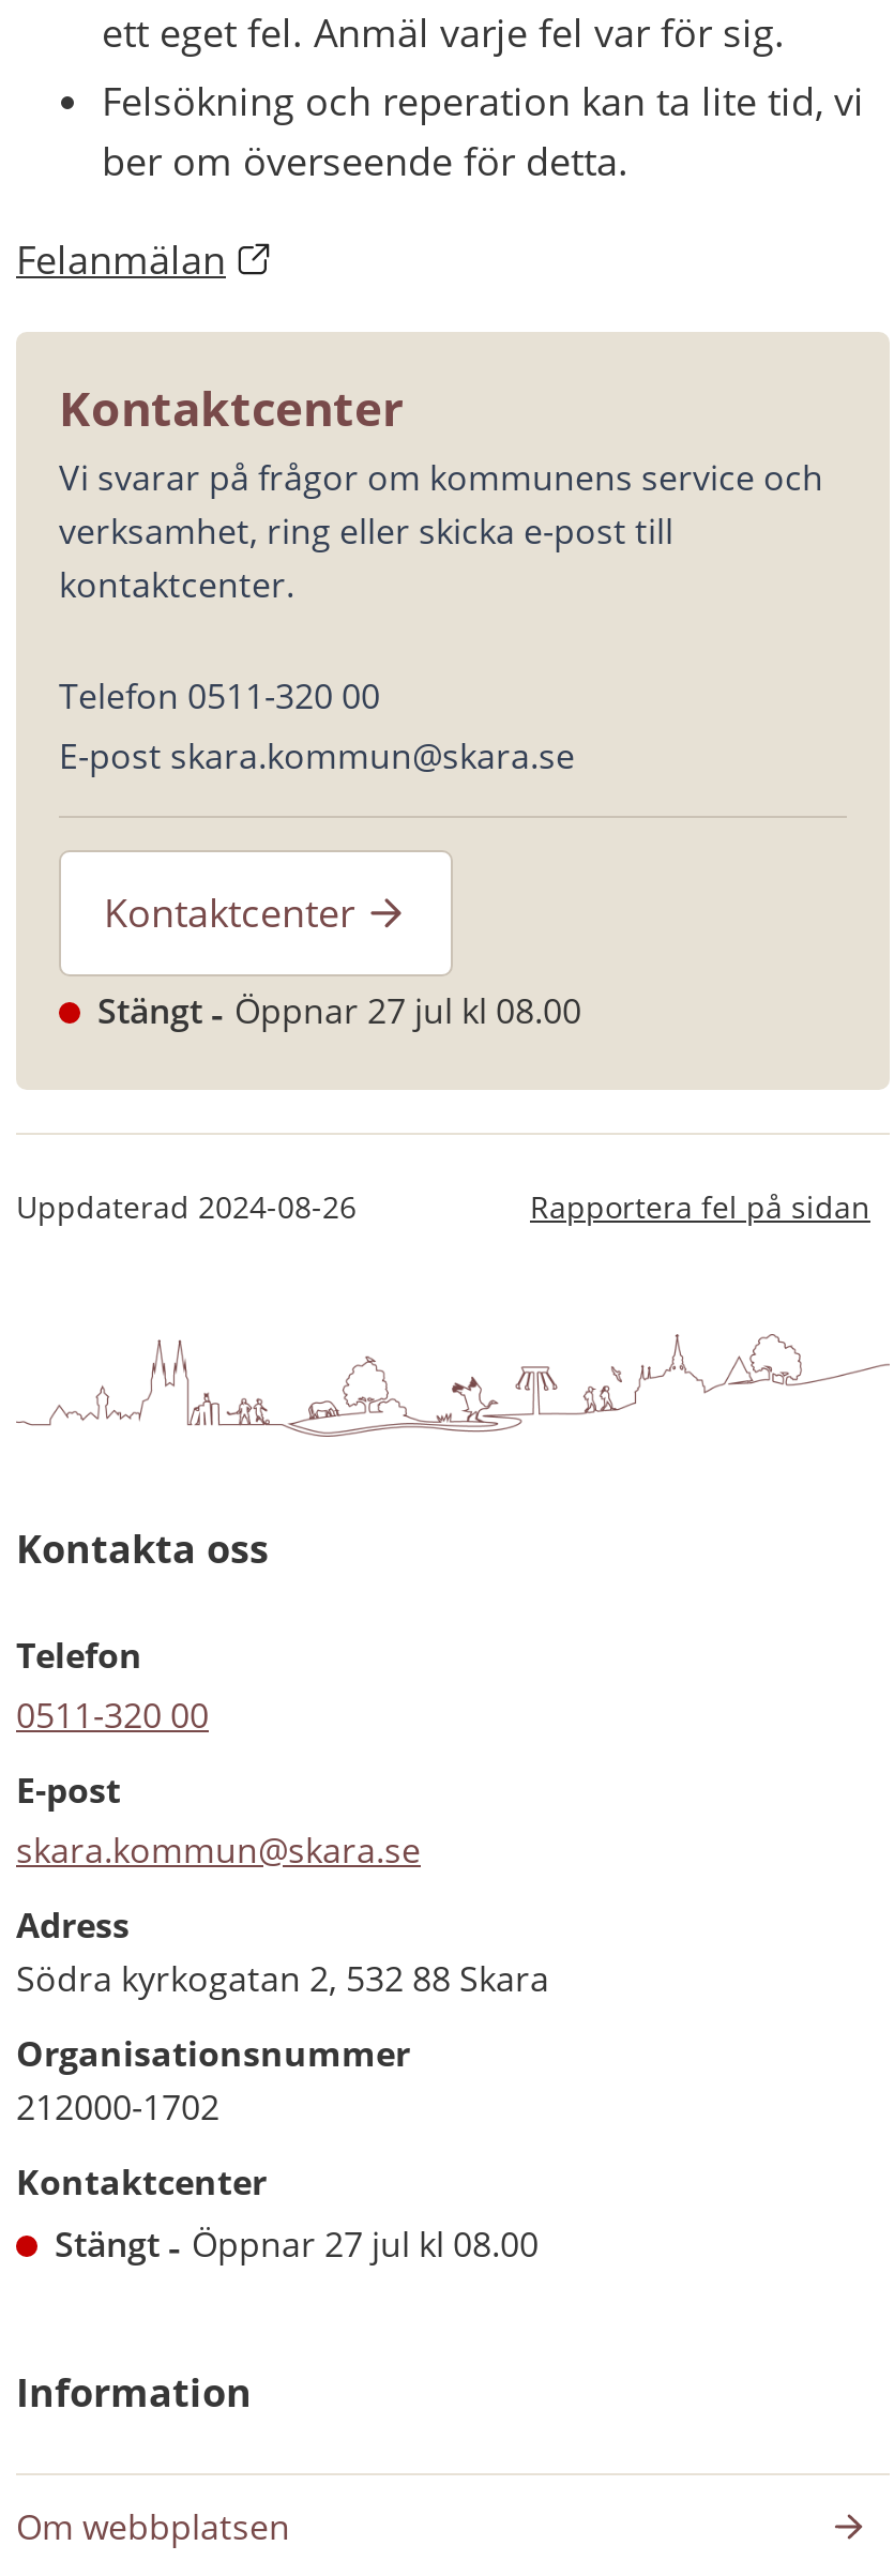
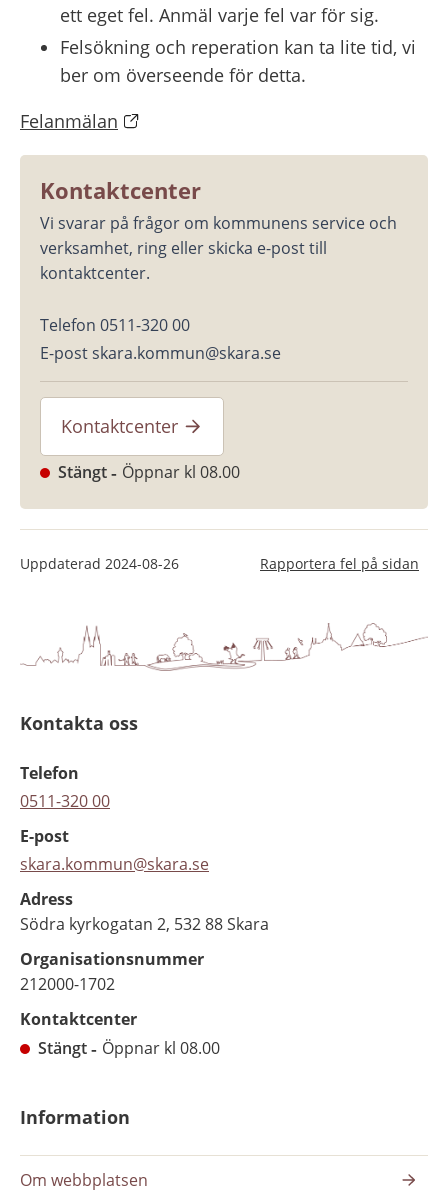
- Stängt Öppnar 27 jul kl 08.00
+ Stängt Öppnar kl 08.00

- Stängt Öppnar 27 jul kl 08.00
+ Stängt Öppnar kl 08.00
